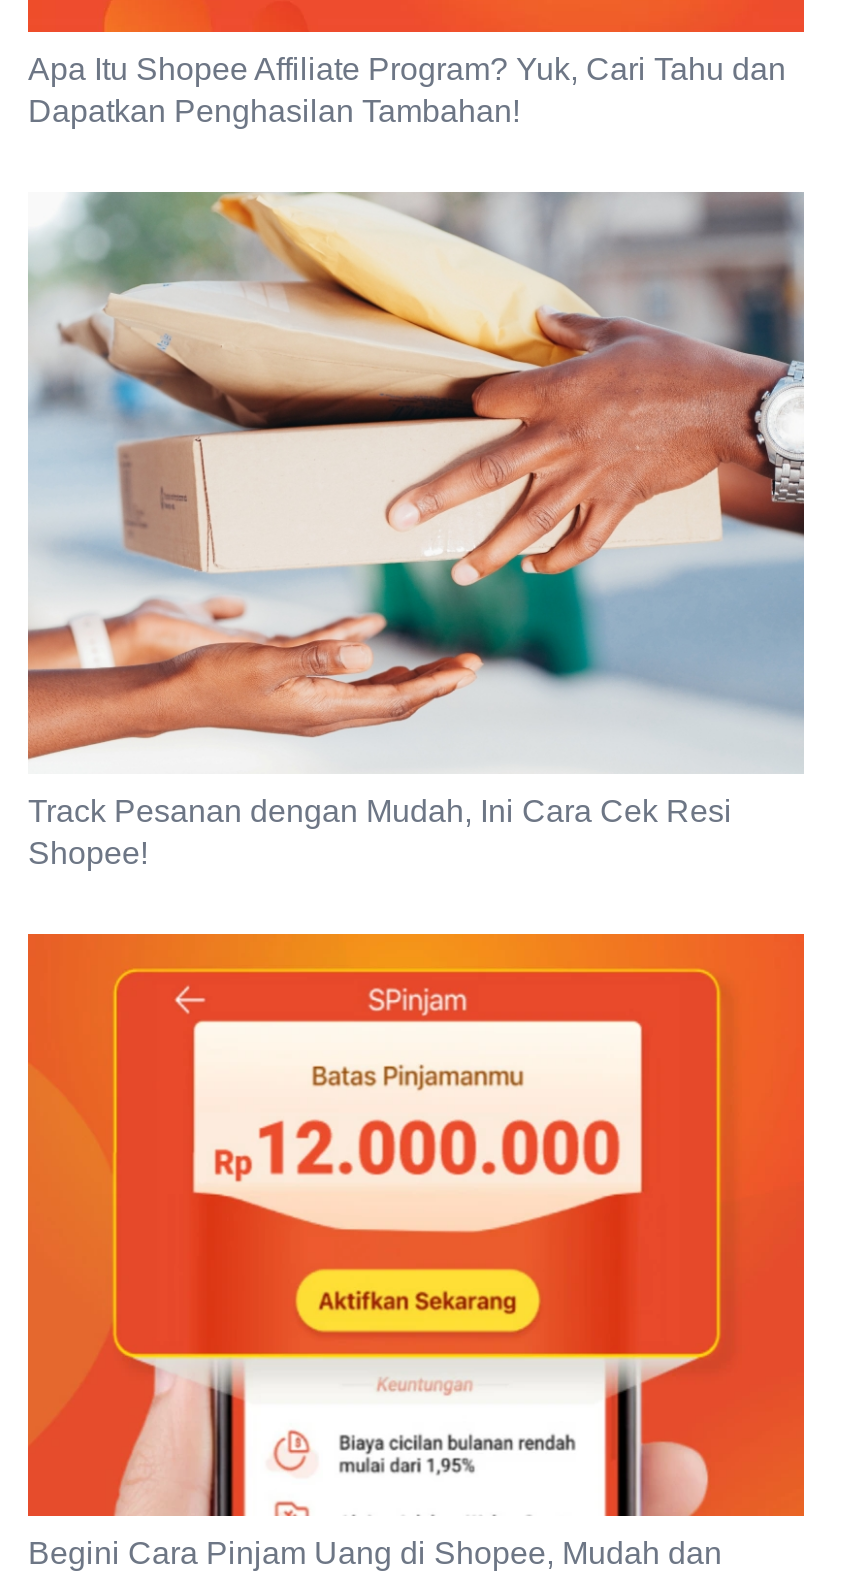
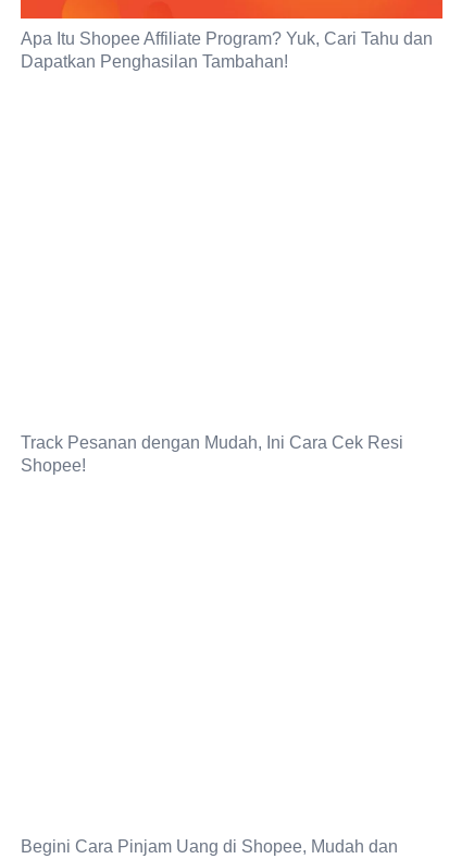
- [image]

- [image]
